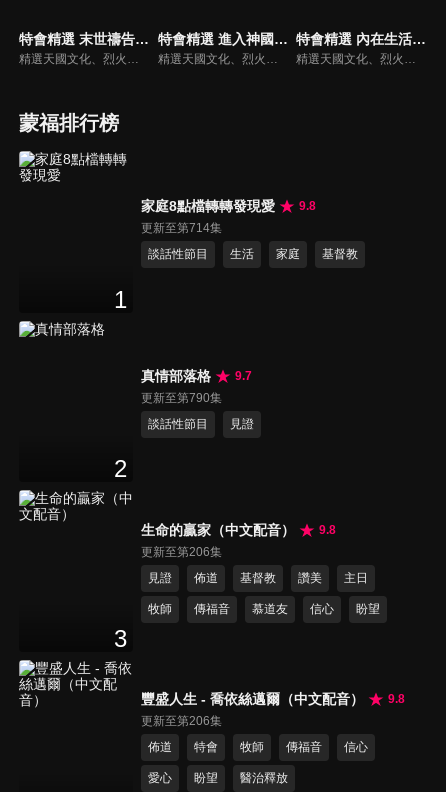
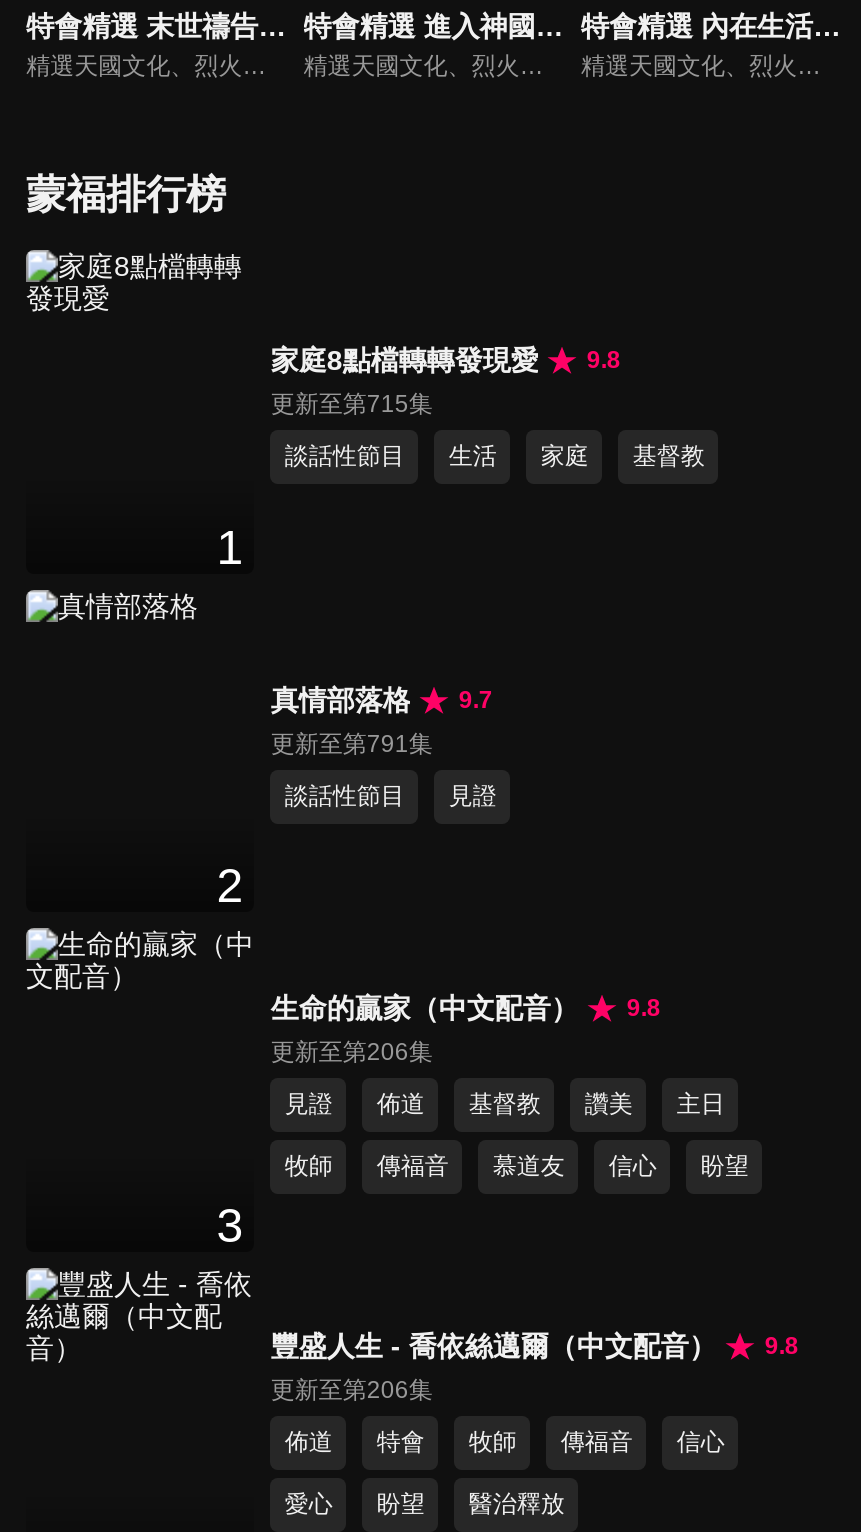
- 更新至第714集
+ 更新至第715集

- 更新至第790集
+ 更新至第791集
